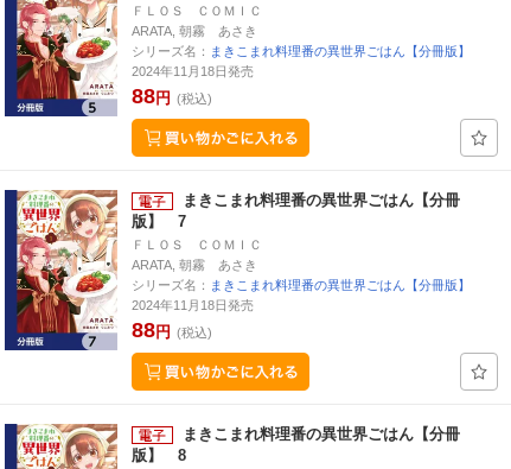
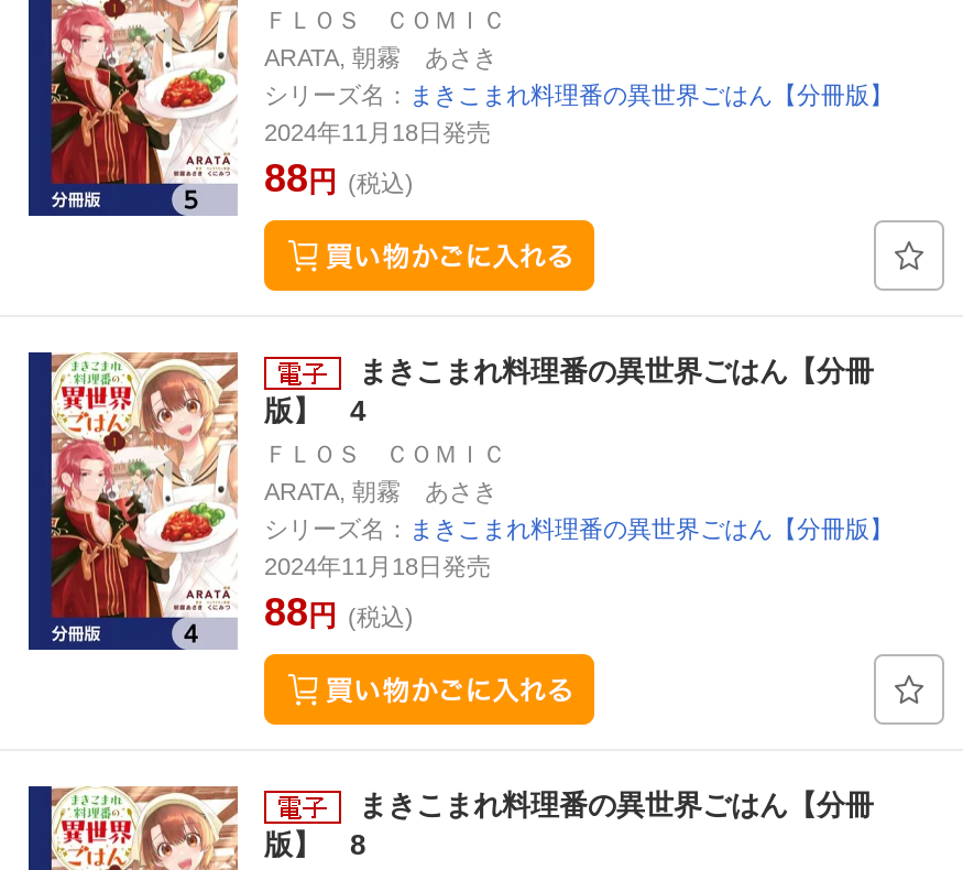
- 版】 7
+ 版】 4
